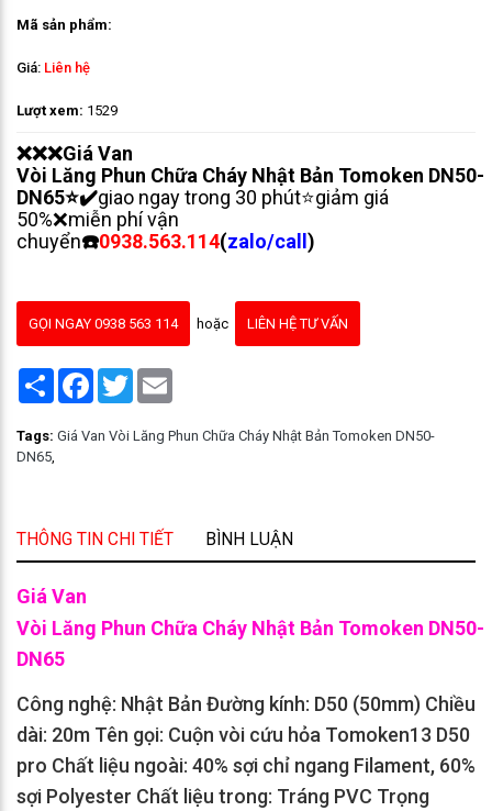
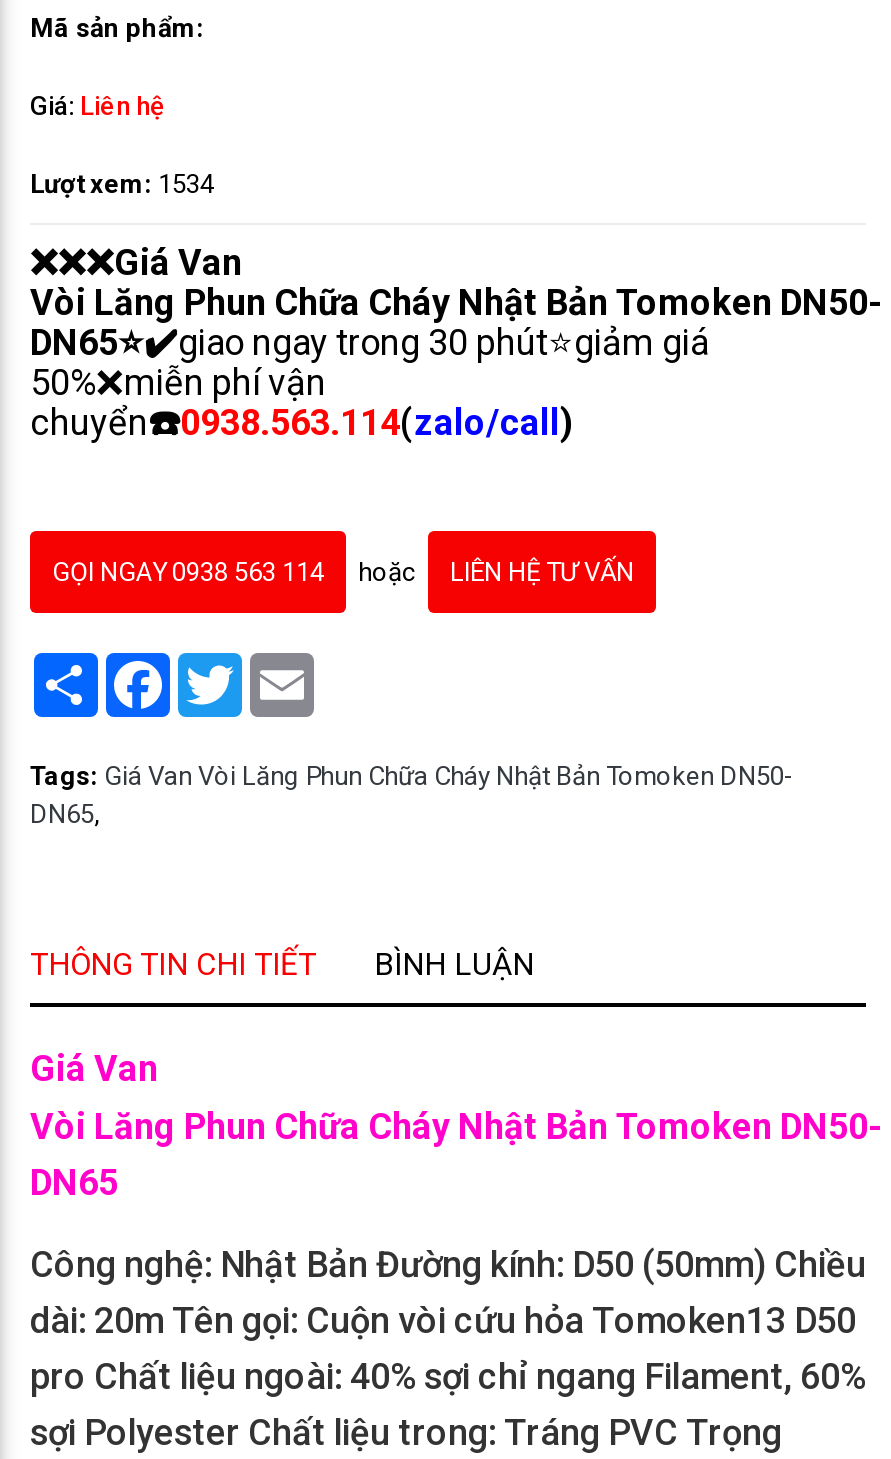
- Lượt xem: 1529
+ Lượt xem: 1534
